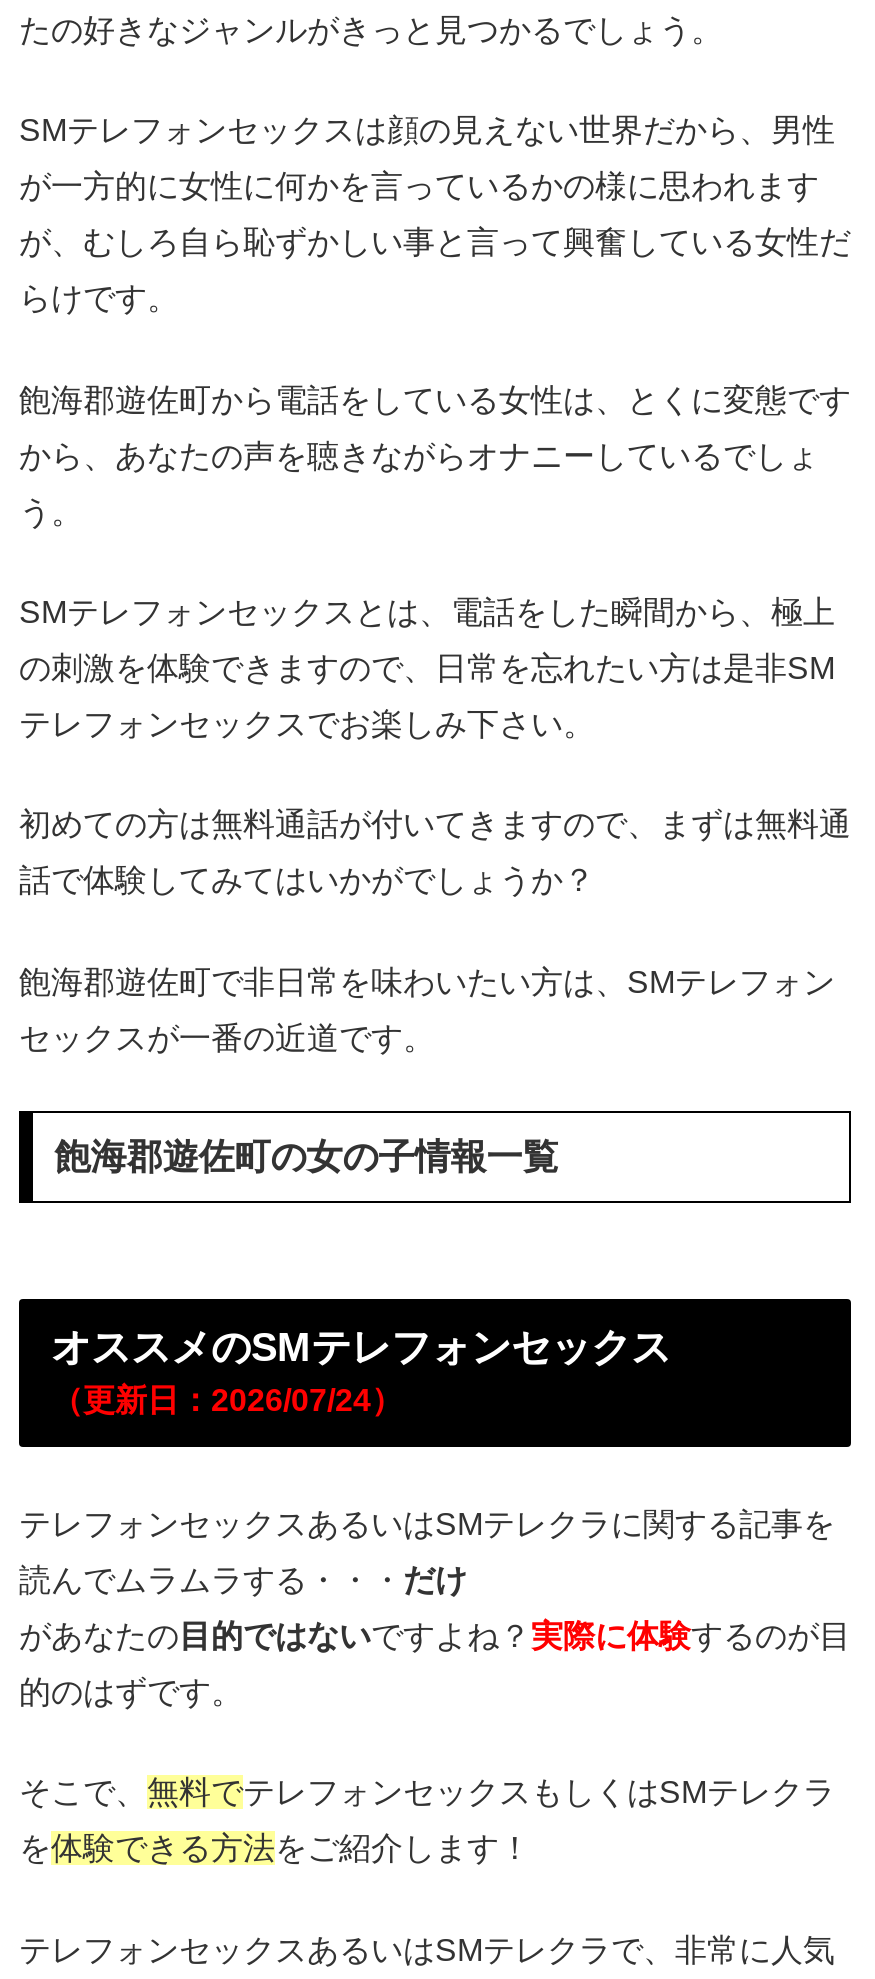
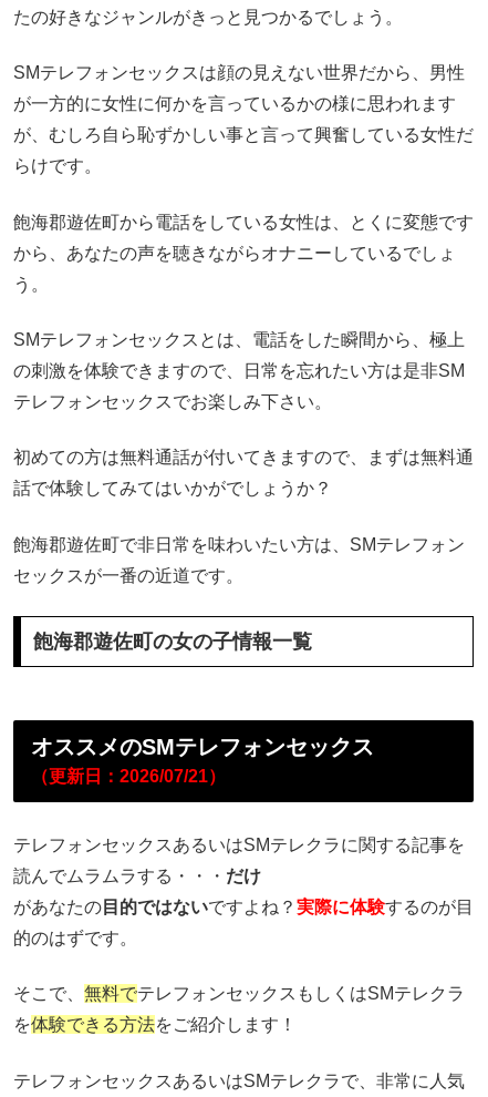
- （更新日：2026/07/24）
+ （更新日：2026/07/21）
